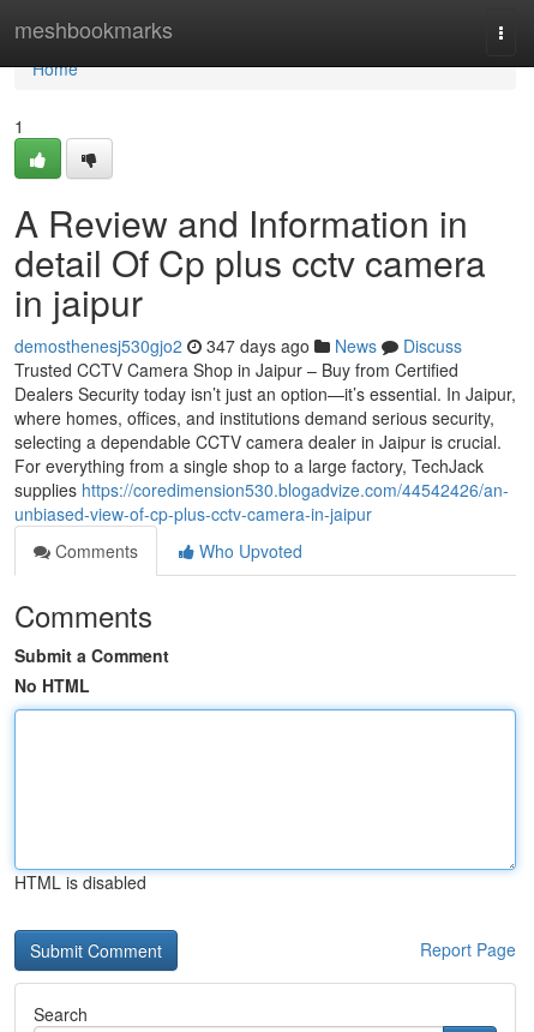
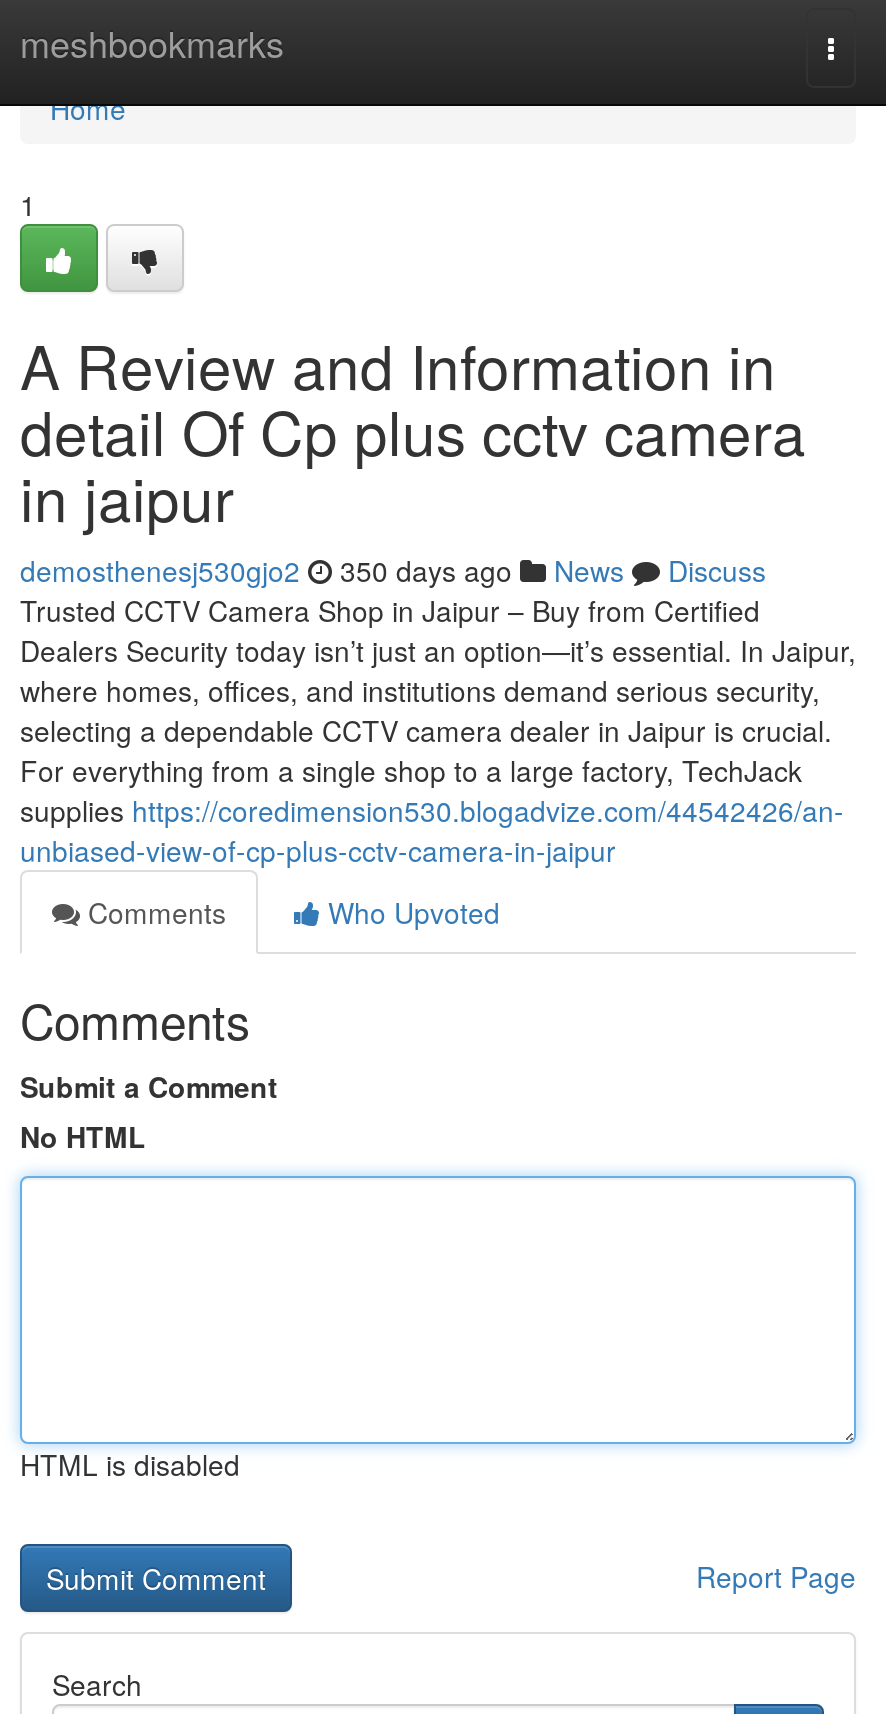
- demosthenesj530gjo2 347 days ago News Discuss
+ demosthenesj530gjo2 350 days ago News Discuss
